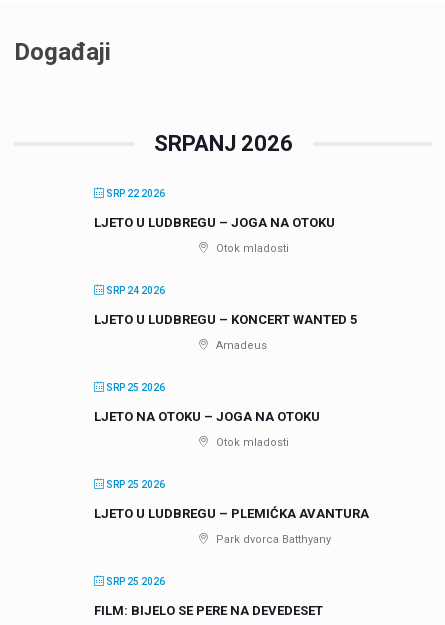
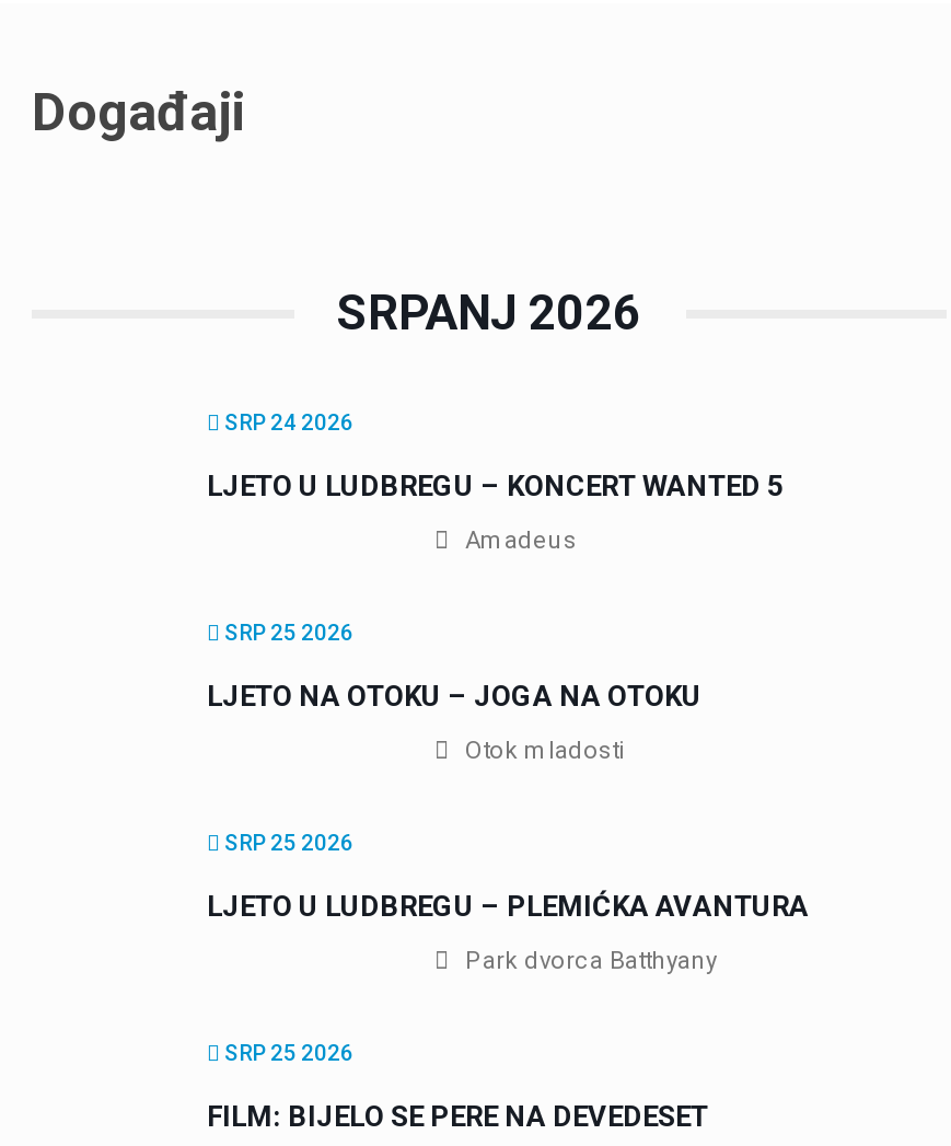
- SRP 22 2026
- LJETO U LUDBREGU – JOGA NA OTOKU
- Otok mladosti
